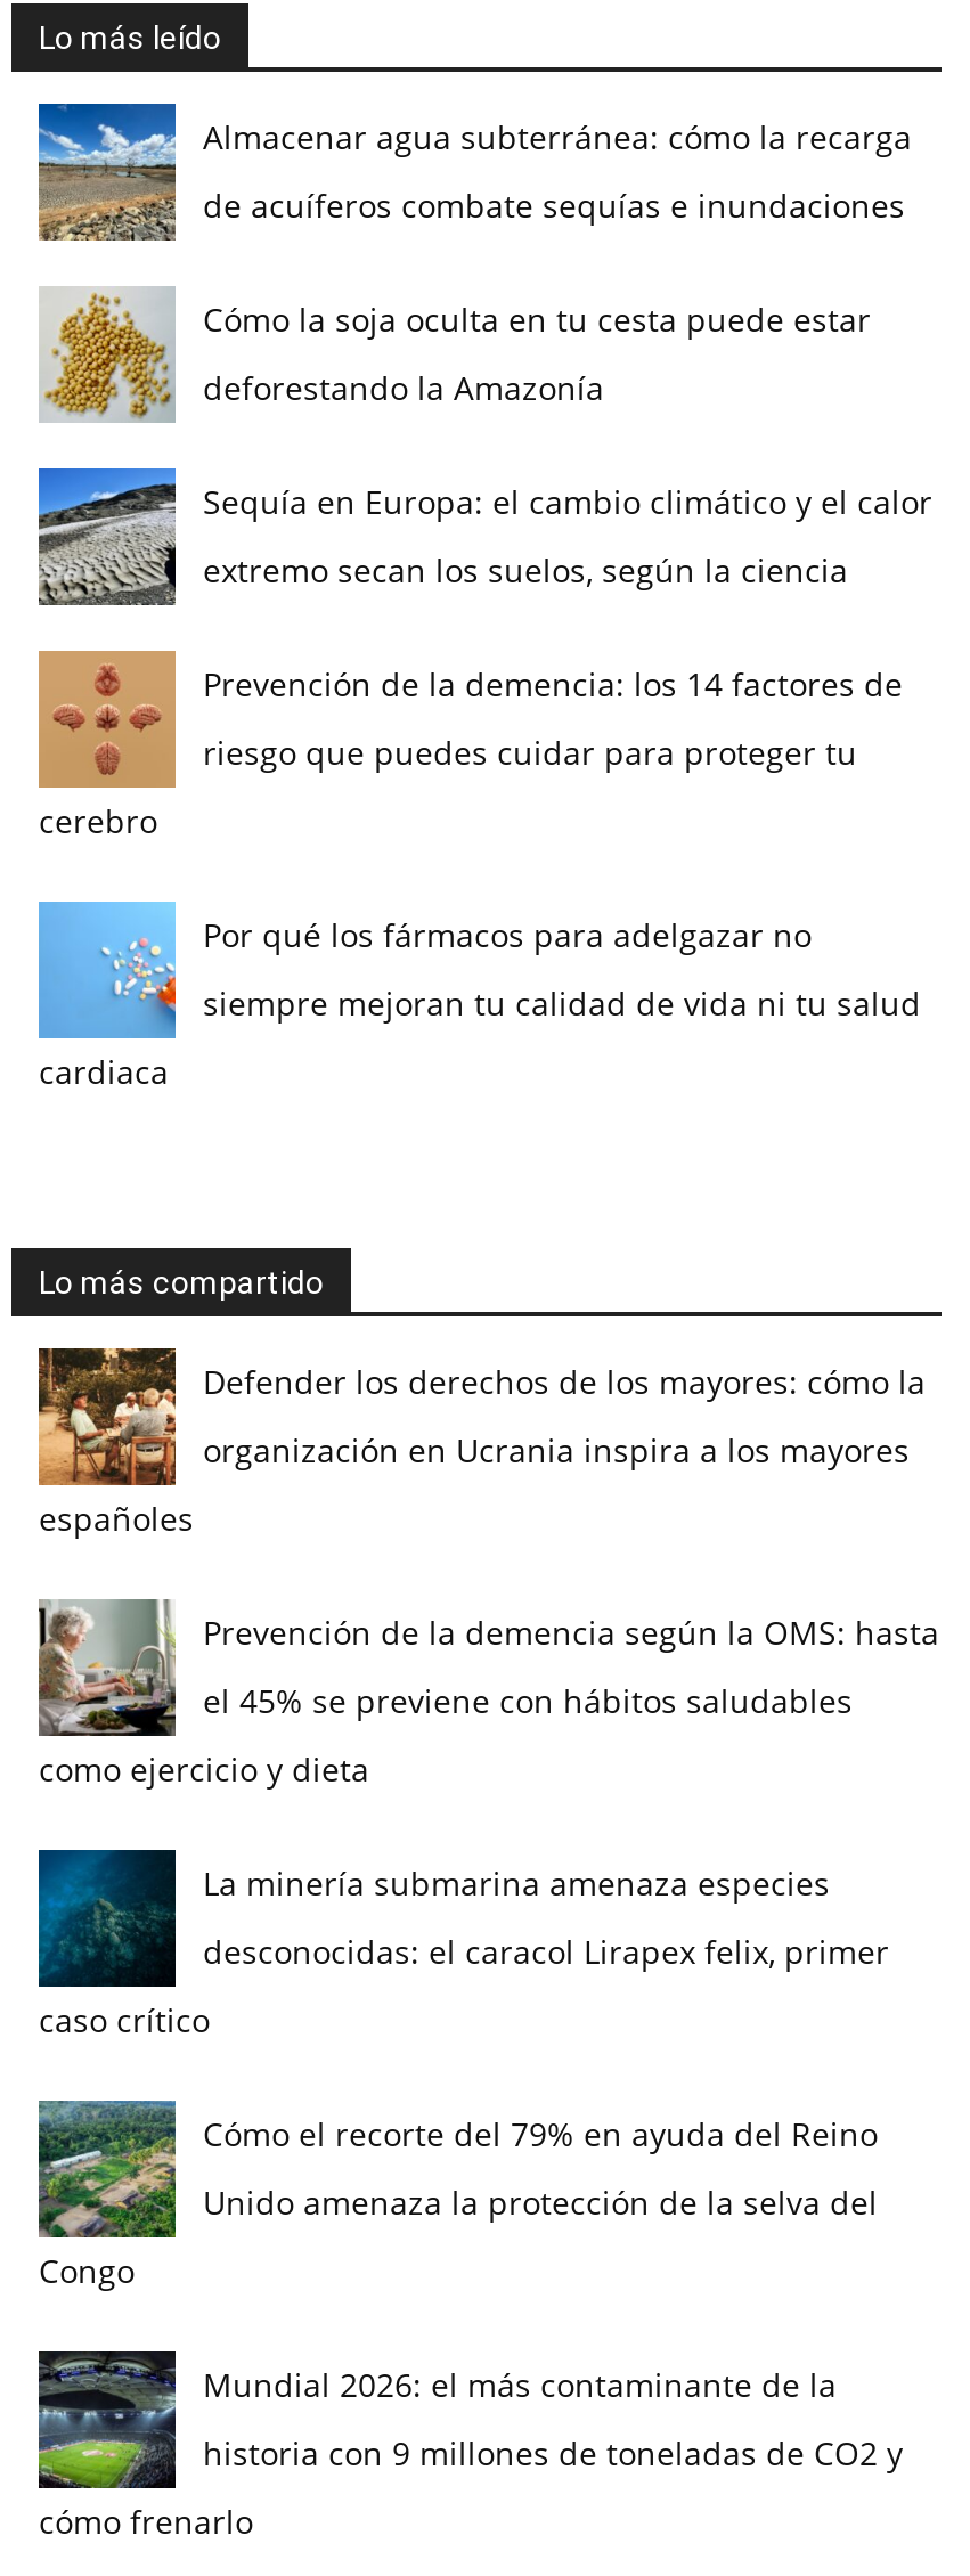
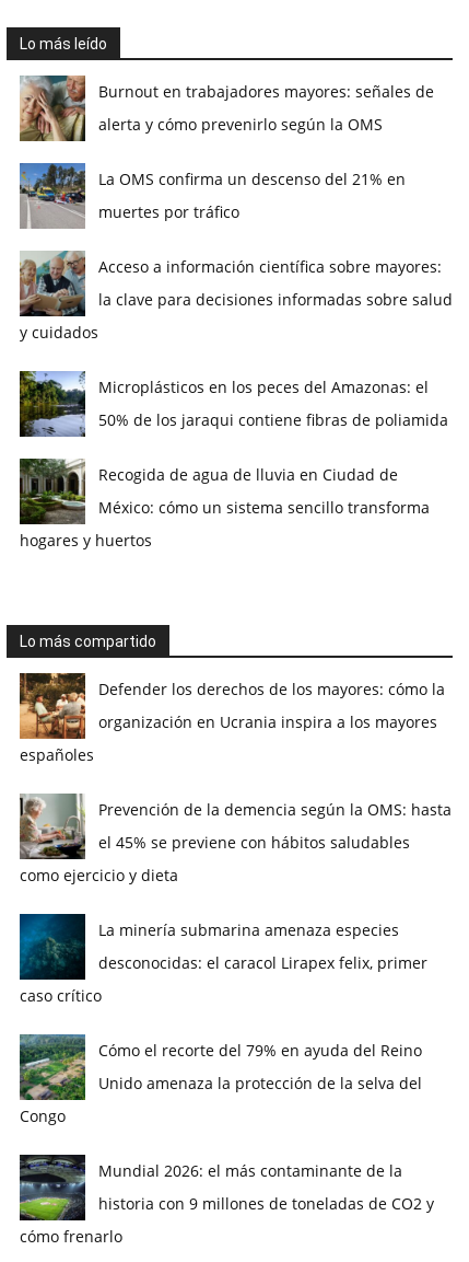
- [image]
- Almacenar agua subterránea: cómo la recarga
+ [image]
+ Burnout en trabajadores mayores: señales de

- de acuíferos combate sequías e inundaciones
+ alerta y cómo prevenirlo según la OMS

- [image]
- Cómo la soja oculta en tu cesta puede estar
+ [image]
+ La OMS confirma un descenso del 21% en

- deforestando la Amazonía
+ muertes por tráfico

- [image]
- Sequía en Europa: el cambio climático y el calor
+ [image]
+ Acceso a información científica sobre mayores:

- extremo secan los suelos, según la ciencia
+ la clave para decisiones informadas sobre salud

- Prevención de la demencia: los 14 factores de
+ y cuidados

- [image]
- riesgo que puedes cuidar para proteger tu
+ [image]
+ Microplásticos en los peces del Amazonas: el

- cerebro
+ 50% de los jaraqui contiene fibras de poliamida

- [image]
- cardiaca
+ [image]
+ hogares y huertos

- Por qué los fármacos para adelgazar no
+ Recogida de agua de lluvia en Ciudad de

- siempre mejoran tu calidad de vida ni tu salud
+ México: cómo un sistema sencillo transforma
